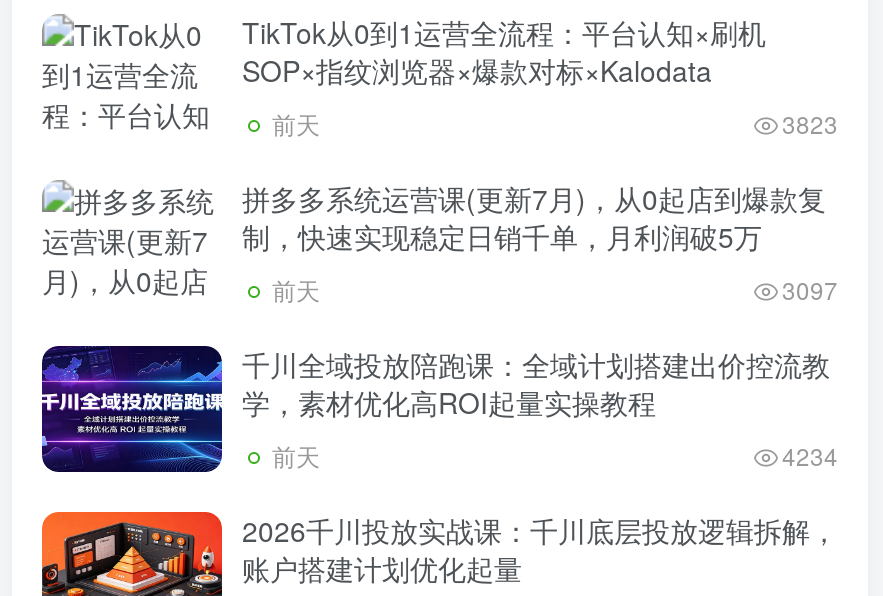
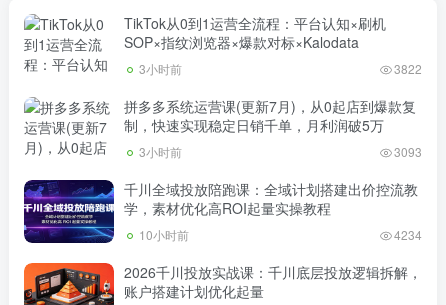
- 前天
- 3823
+ 3小时前
+ 3822

- 前天
- 3097
+ 3小时前
+ 3093

- 前天
+ 10小时前
